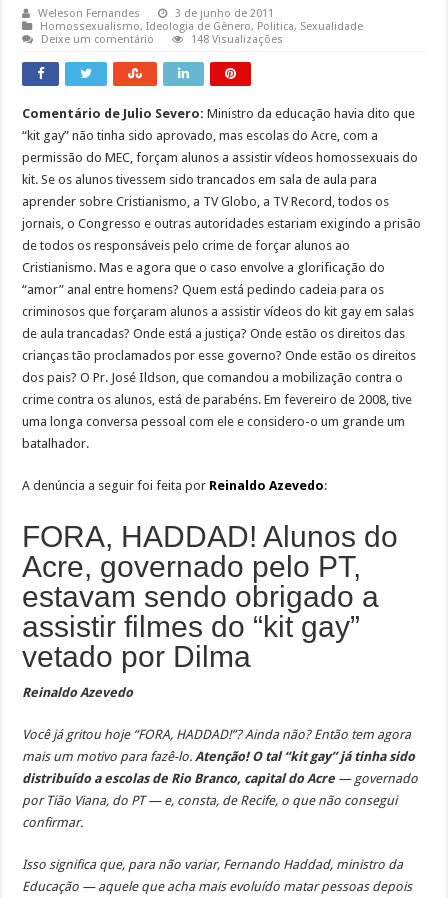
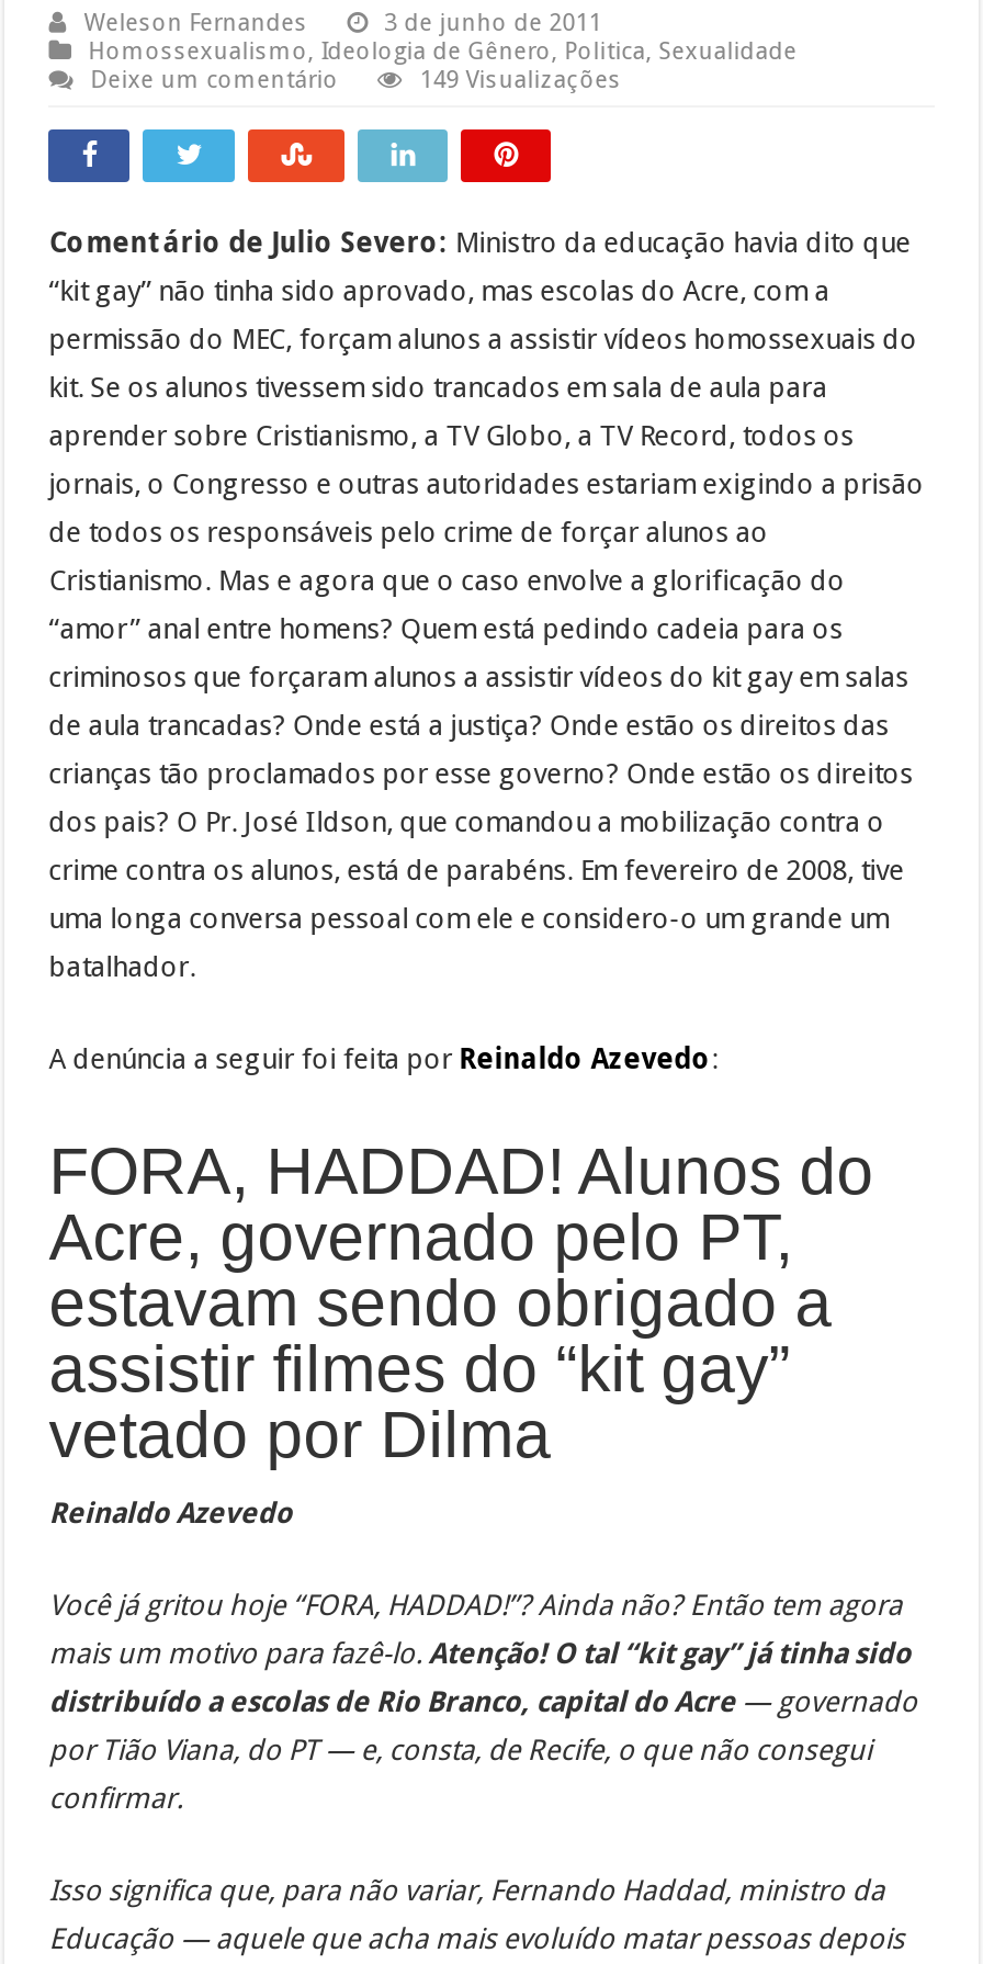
- 148 Visualizações
+ 149 Visualizações
